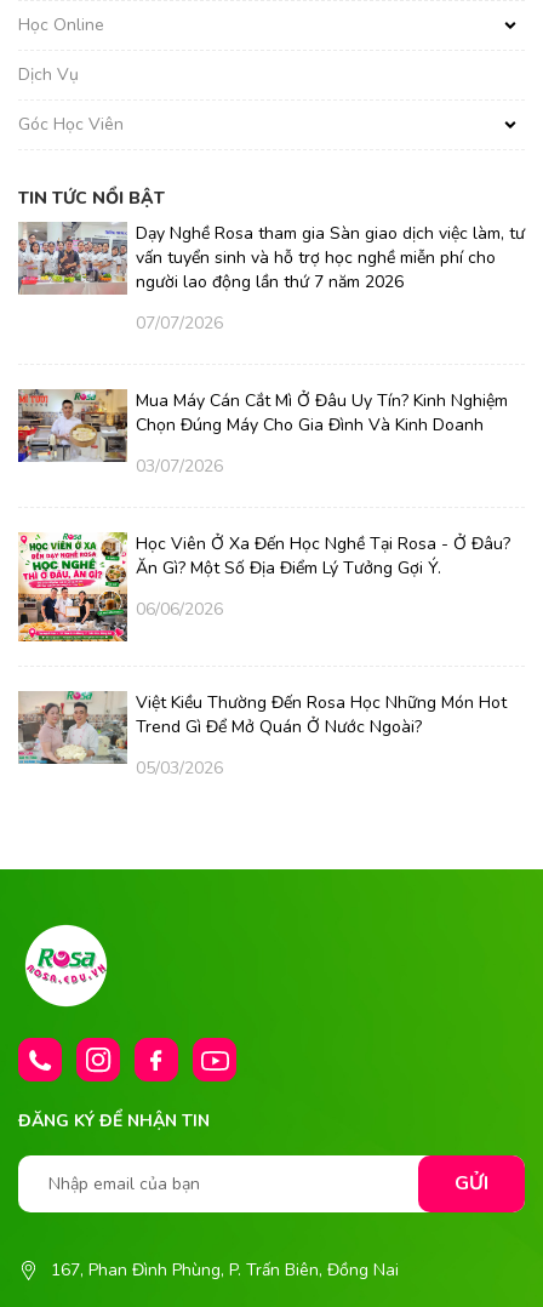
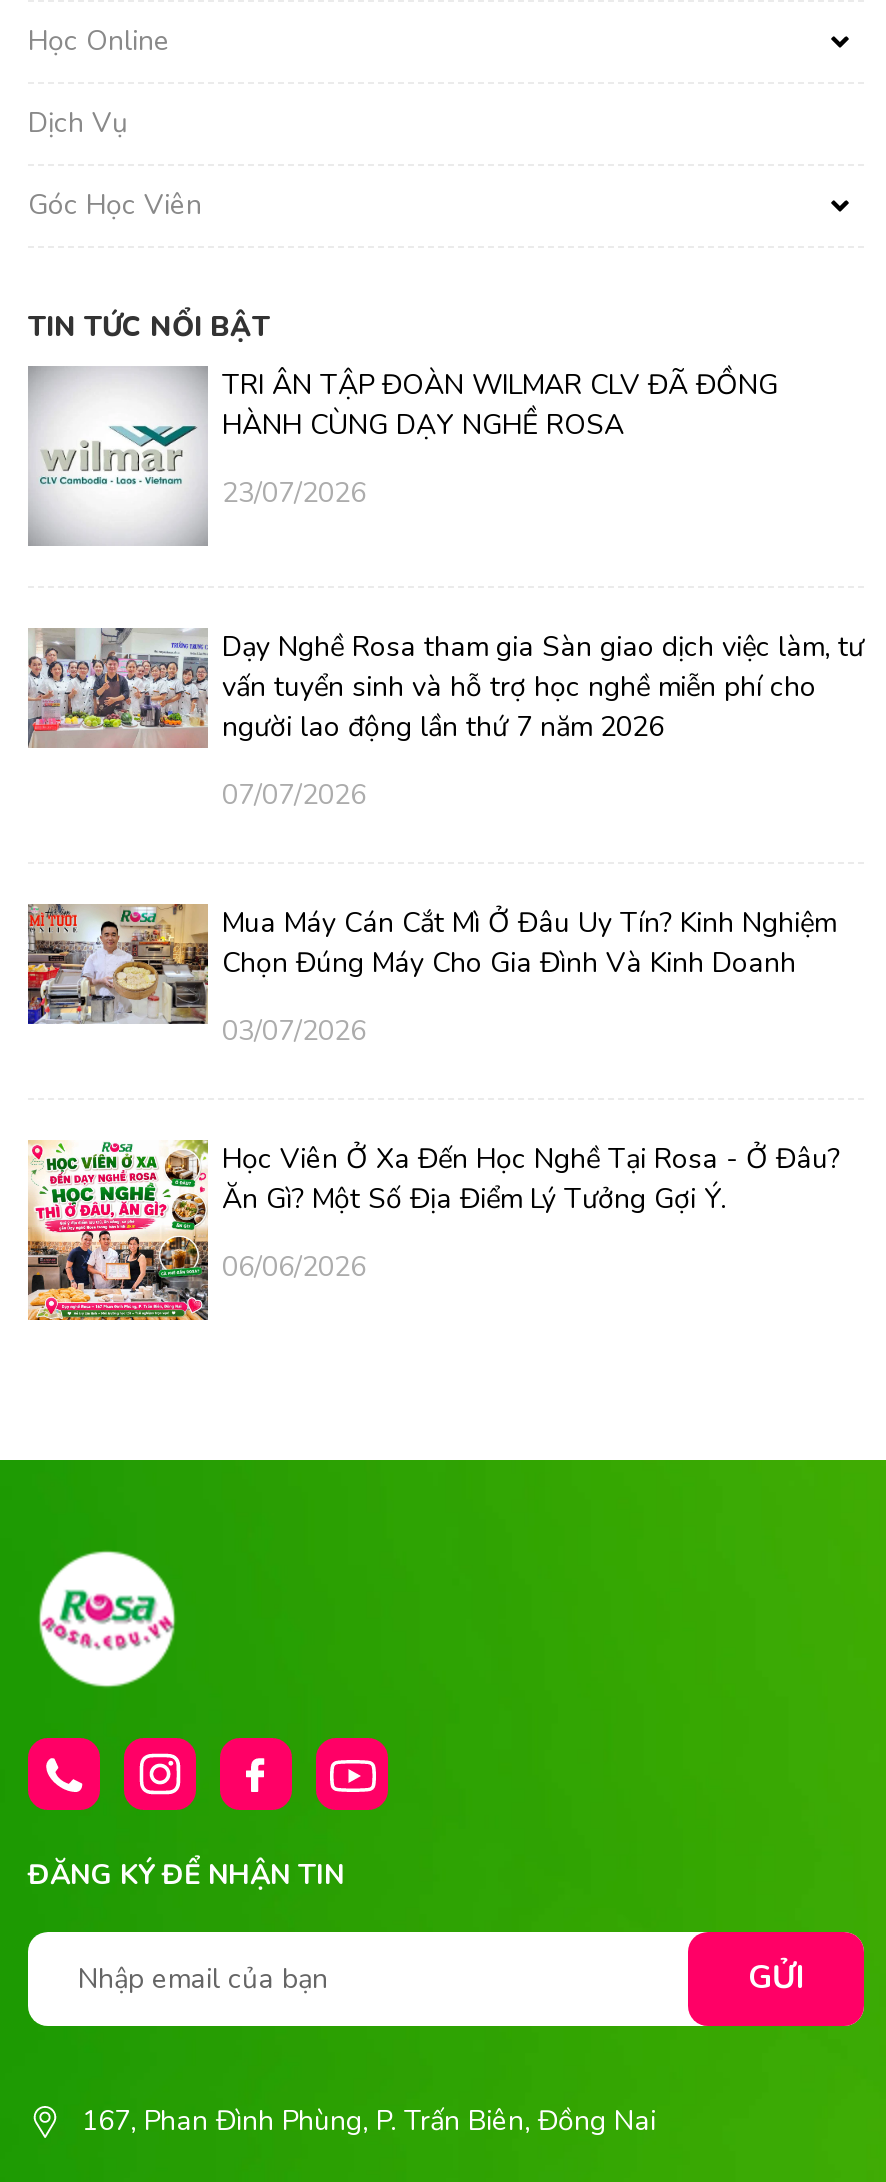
+ [image]
+ TRI ÂN TẬP ĐOÀN WILMAR CLV ĐÃ ĐỒNG
+ HÀNH CÙNG DẠY NGHỀ ROSA
+ 23/07/2026

moved down: [image] | Dạy Nghề Rosa tham gia Sàn giao dịch việc làm, tư | vấn tuyển sinh và hỗ trợ học nghề miễn phí cho | ... | Ăn Gì? Một Số Địa Điểm Lý Tưởng Gợi Ý. | 06/06/2026

- [image]
- Việt Kiều Thường Đến Rosa Học Những Món Hot
- Trend Gì Để Mở Quán Ở Nước Ngoài?
- 05/03/2026
